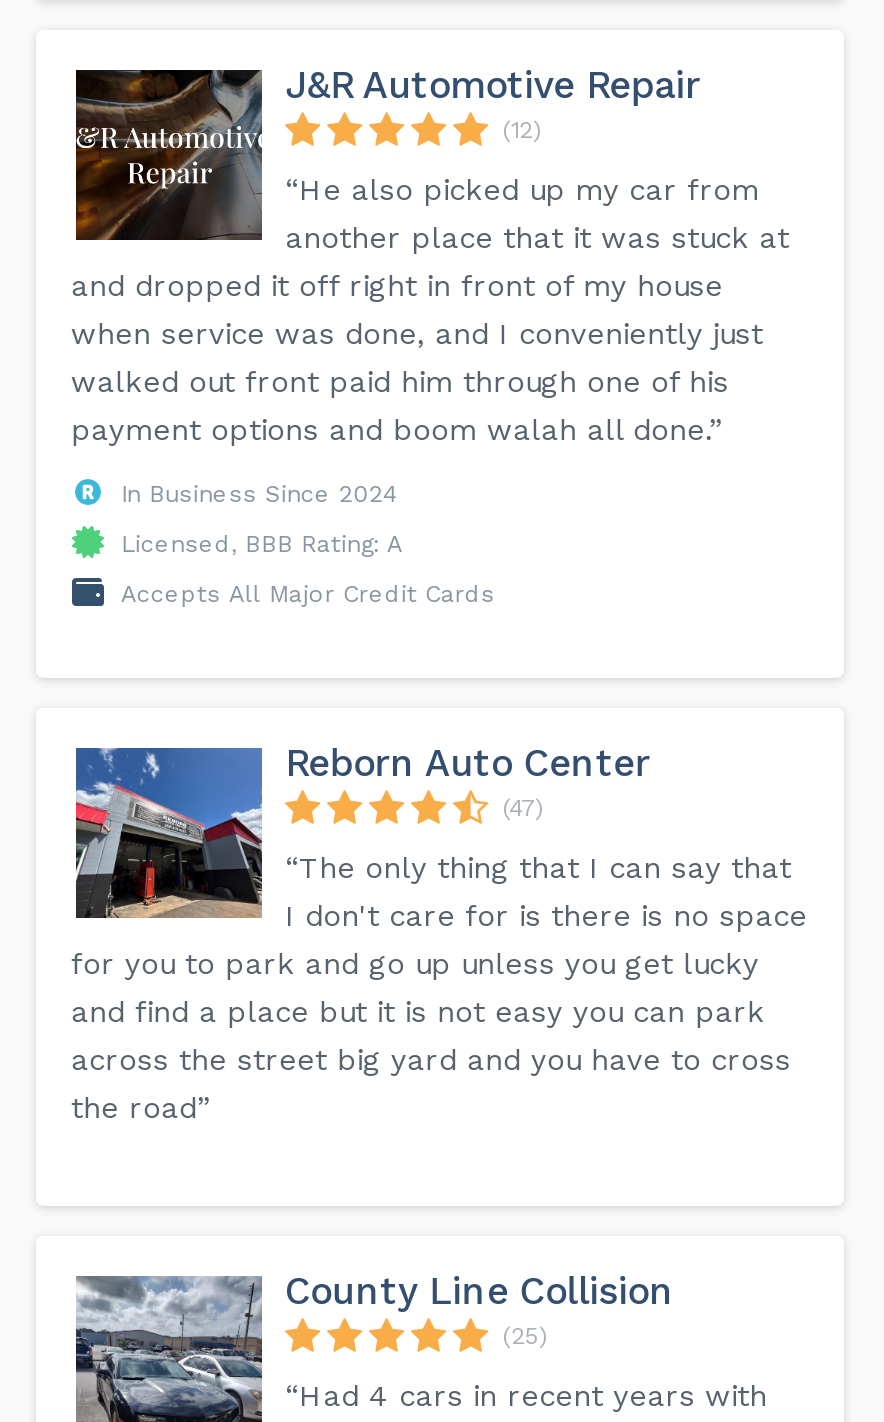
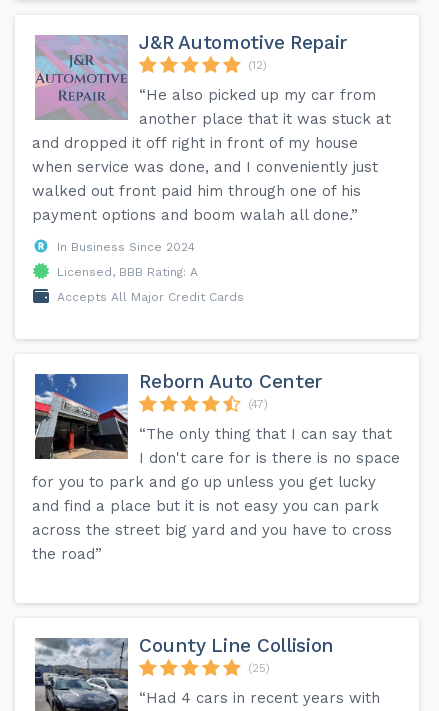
- [image]
+ [image]
